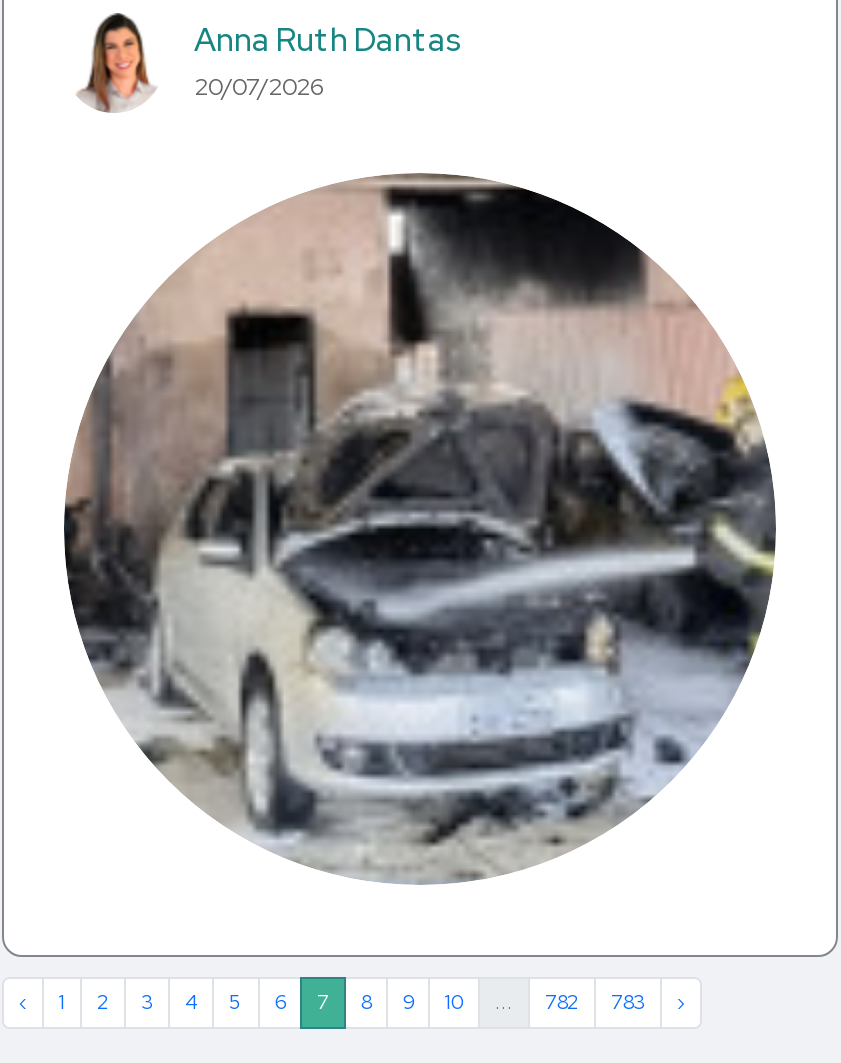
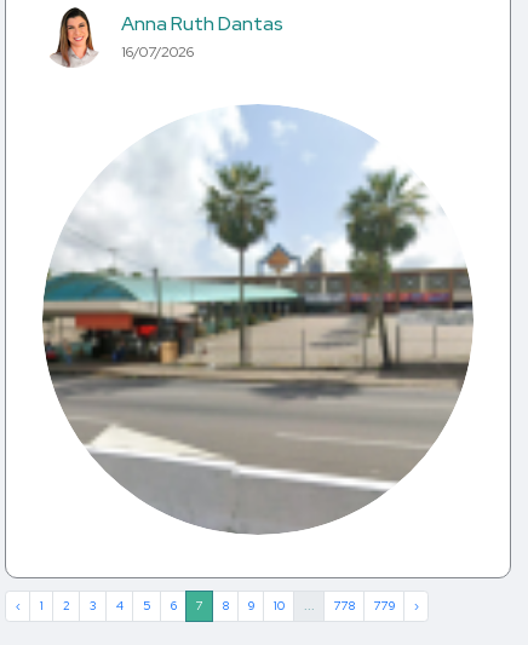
- 20/07/2026
+ 16/07/2026

- [image]
+ [image]

- 782
+ 778

- 783
+ 779
